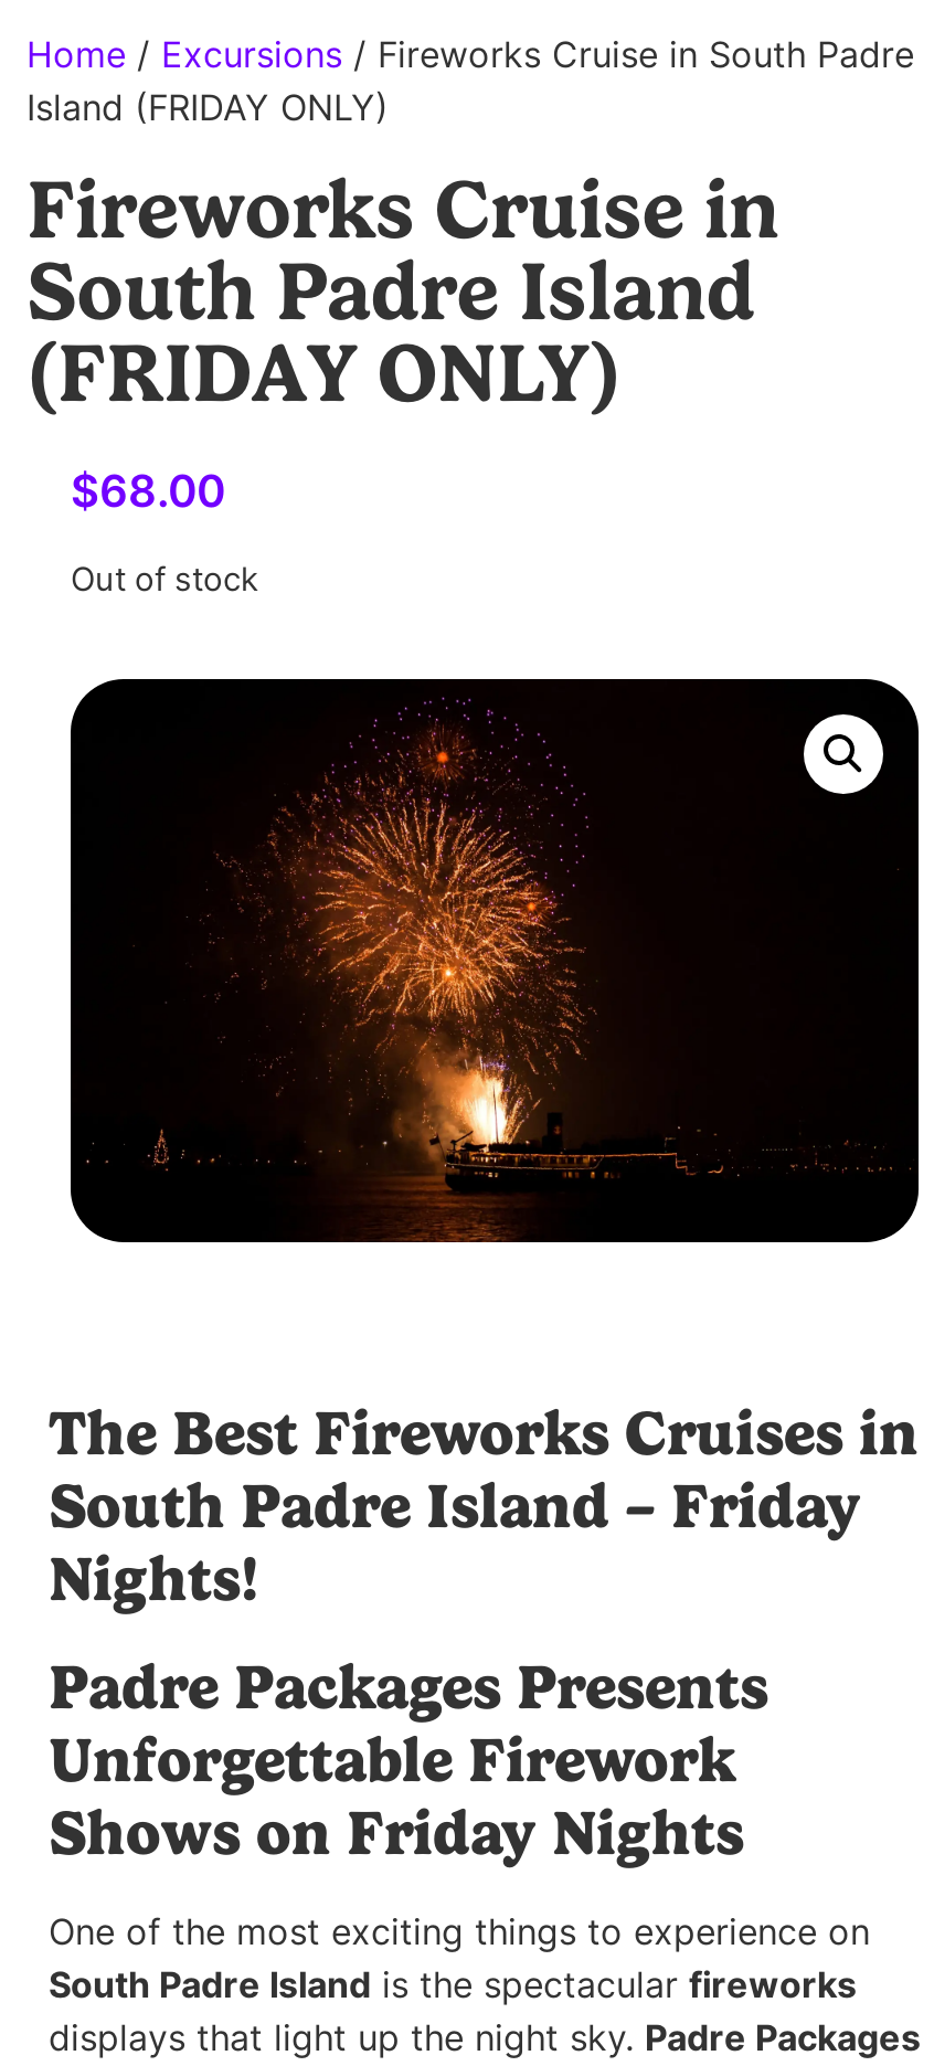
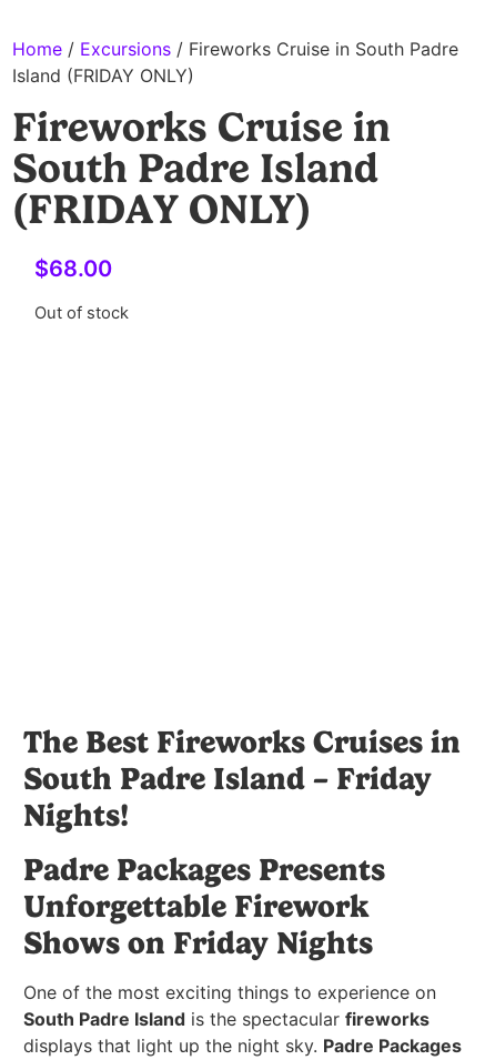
- [image]
